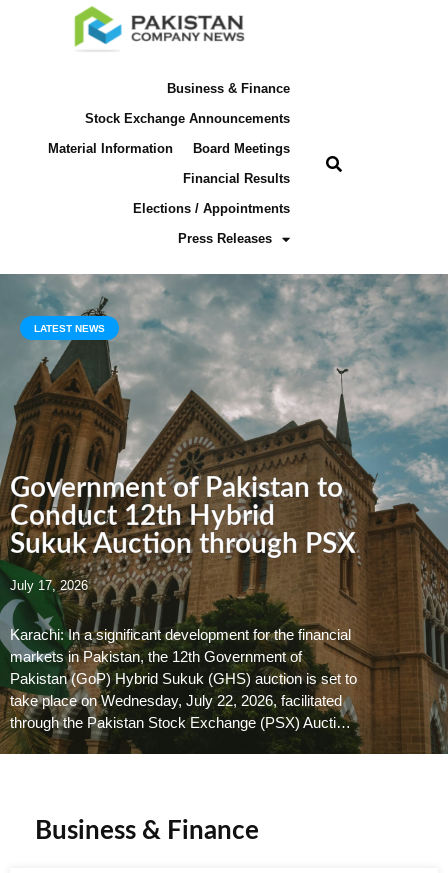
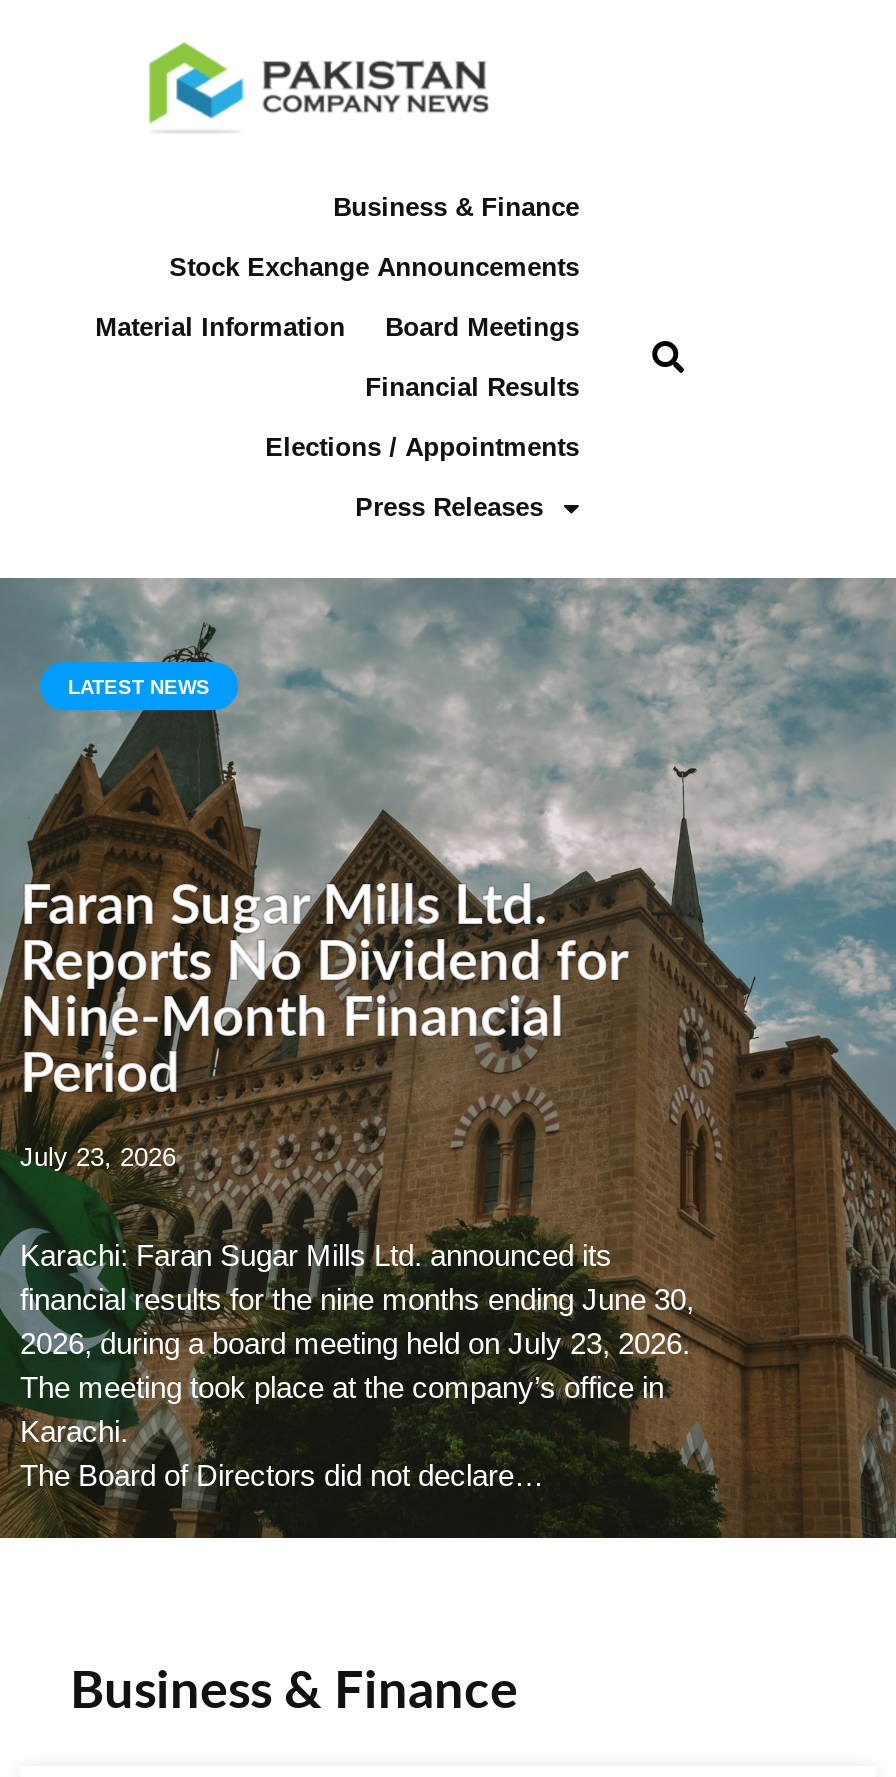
- Government of Pakistan to
- Conduct 12th Hybrid
- Sukuk Auction through PSX
+ Faran Sugar Mills Ltd.
+ Reports No Dividend for
+ Nine-Month Financial
+ Period

- July 17, 2026
+ July 23, 2026

- Karachi: In a significant development for the financial
- markets in Pakistan, the 12th Government of
- Pakistan (GoP) Hybrid Sukuk (GHS) auction is set to
- take place on Wednesday, July 22, 2026, facilitated
- through the Pakistan Stock Exchange (PSX) Aucti…
+ Karachi: Faran Sugar Mills Ltd. announced its
+ financial results for the nine months ending June 30,
+ 2026, during a board meeting held on July 23, 2026.
+ The meeting took place at the company’s office in
+ Karachi.
+ The Board of Directors did not declare…
